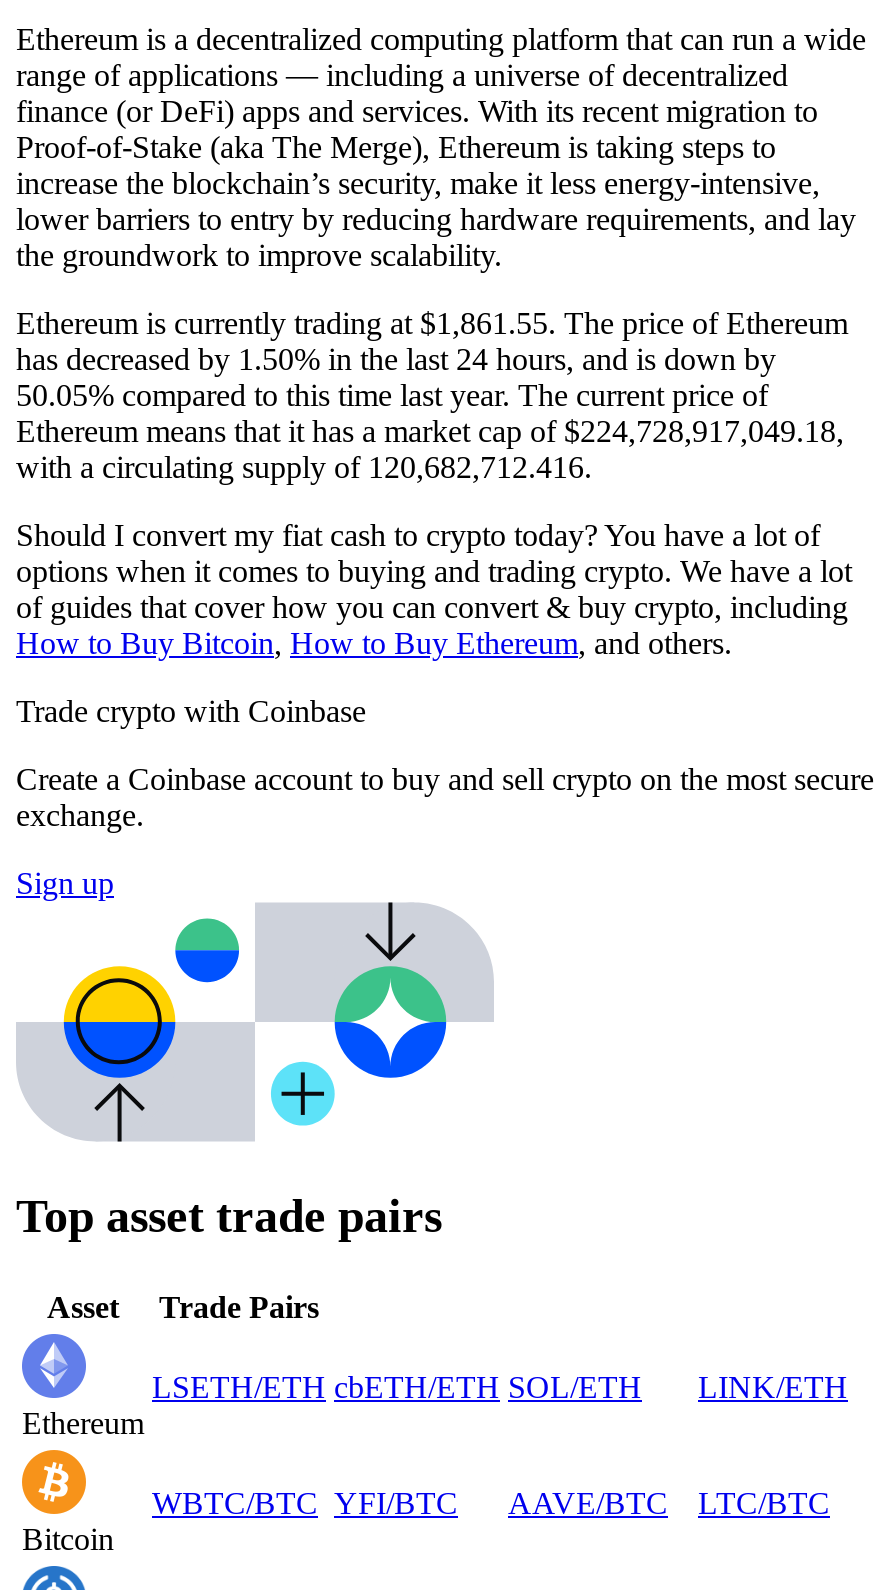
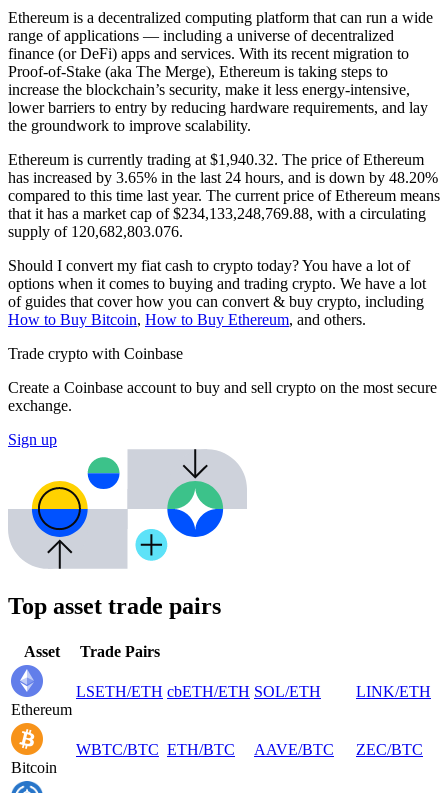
- Ethereum is currently trading at $1,861.55. The price of Ethereum
- has decreased by 1.50% in the last 24 hours, and is down by
- 50.05% compared to this time last year. The current price of
- Ethereum means that it has a market cap of $224,728,917,049.18,
- with a circulating supply of 120,682,712.416.
+ Ethereum is currently trading at $1,940.32. The price of Ethereum
+ has increased by 3.65% in the last 24 hours, and is down by 48.20%
+ compared to this time last year. The current price of Ethereum means
+ that it has a market cap of $234,133,248,769.88, with a circulating
+ supply of 120,682,803.076.

- WBTC/BTC YFI/BTC
+ WBTC/BTC ETH/BTC

- LTC/BTC
+ ZEC/BTC
